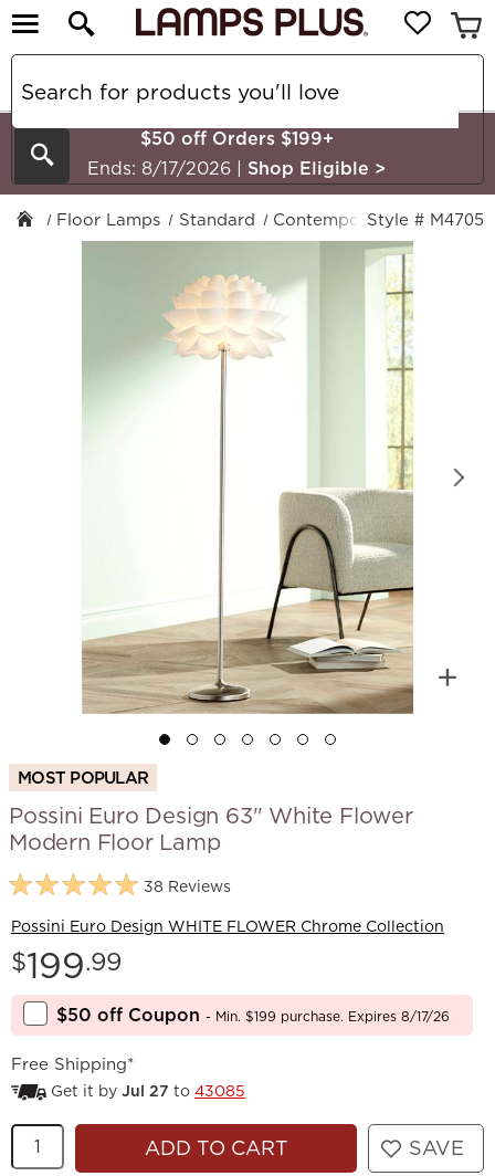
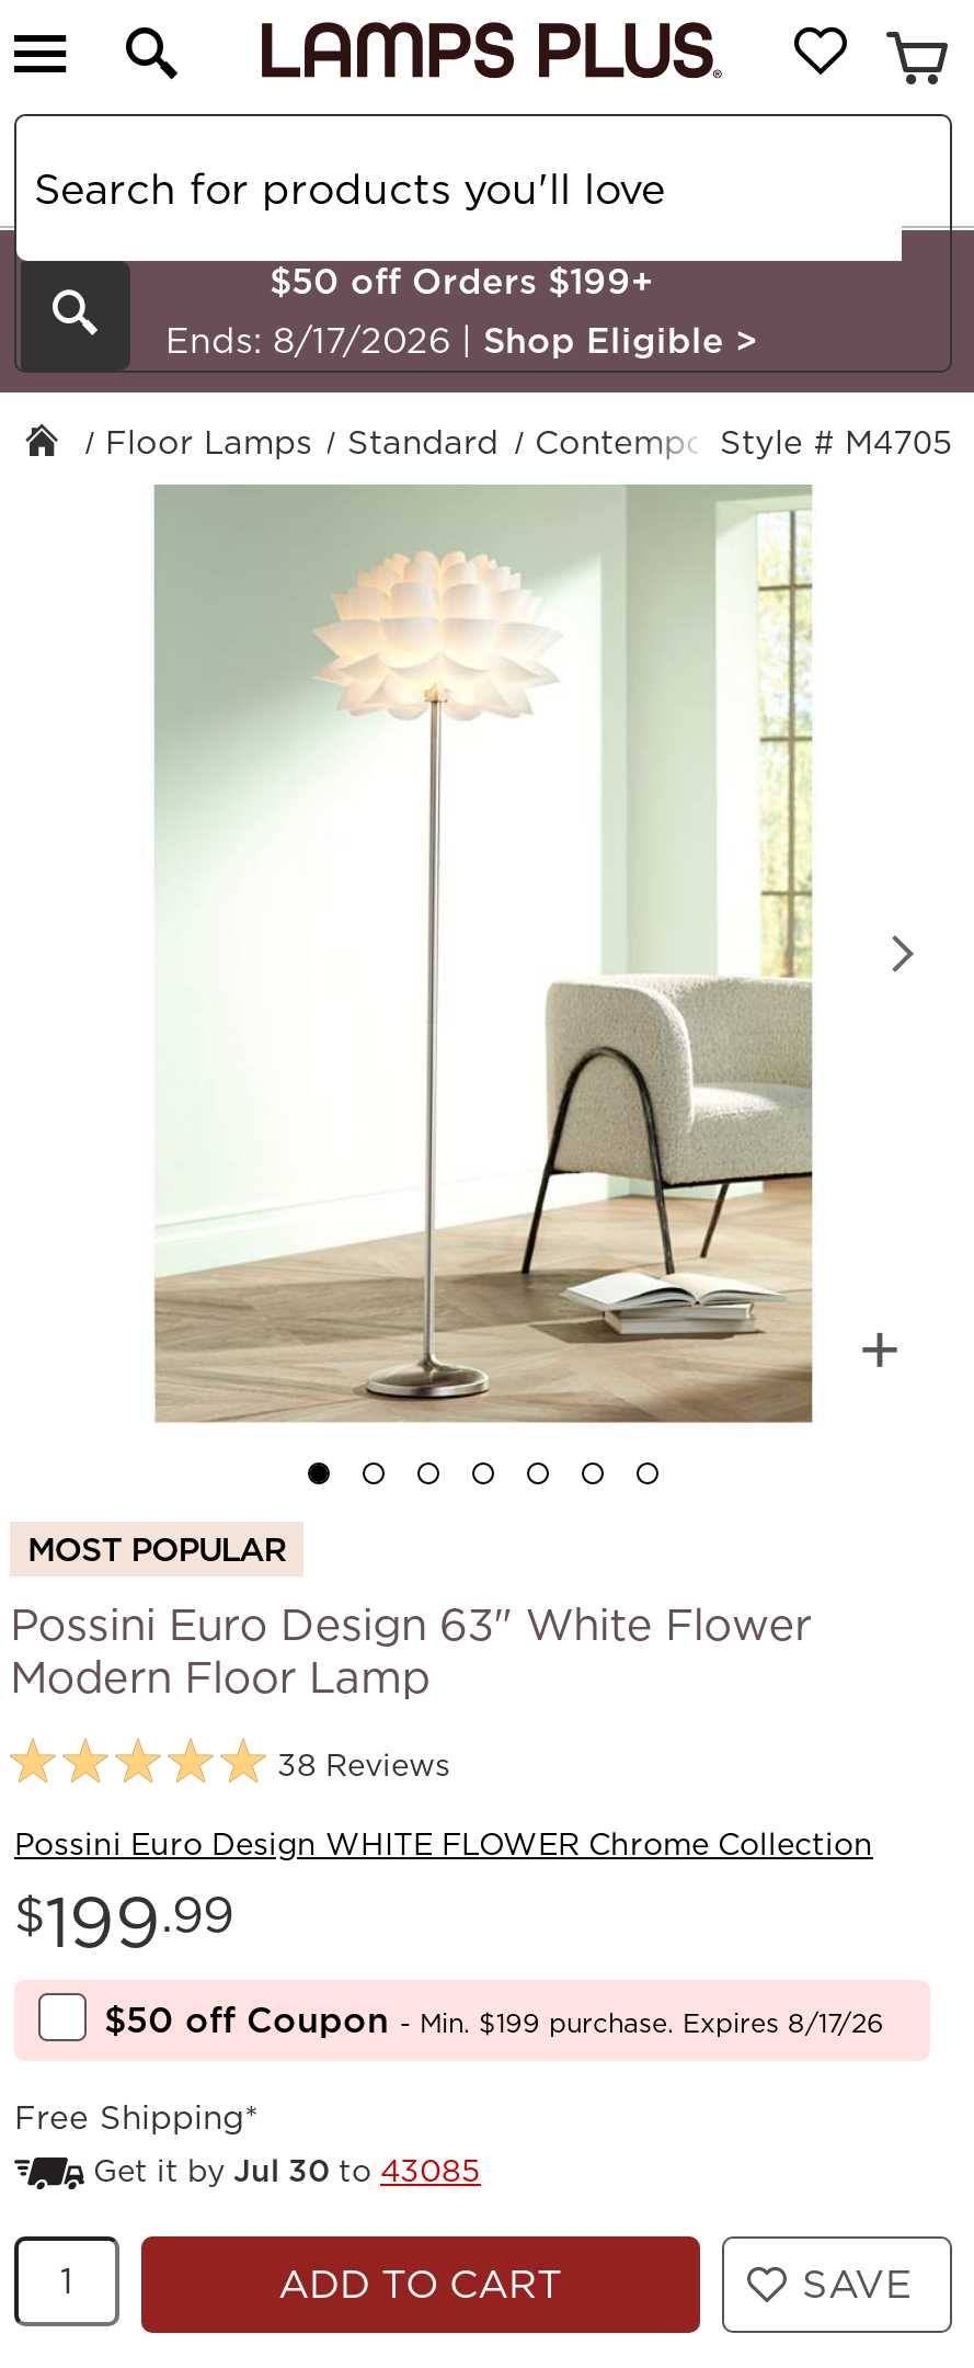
- Get it by Jul 27 to 43085
+ Get it by Jul 30 to 43085
